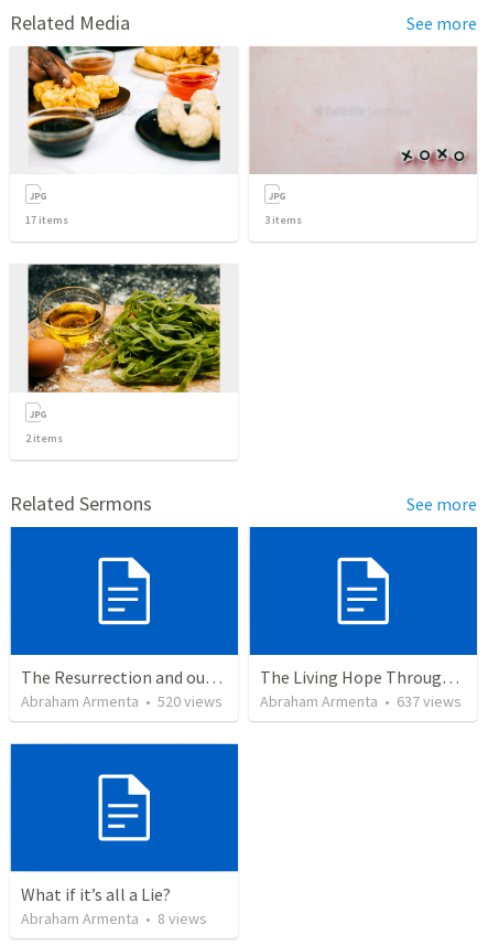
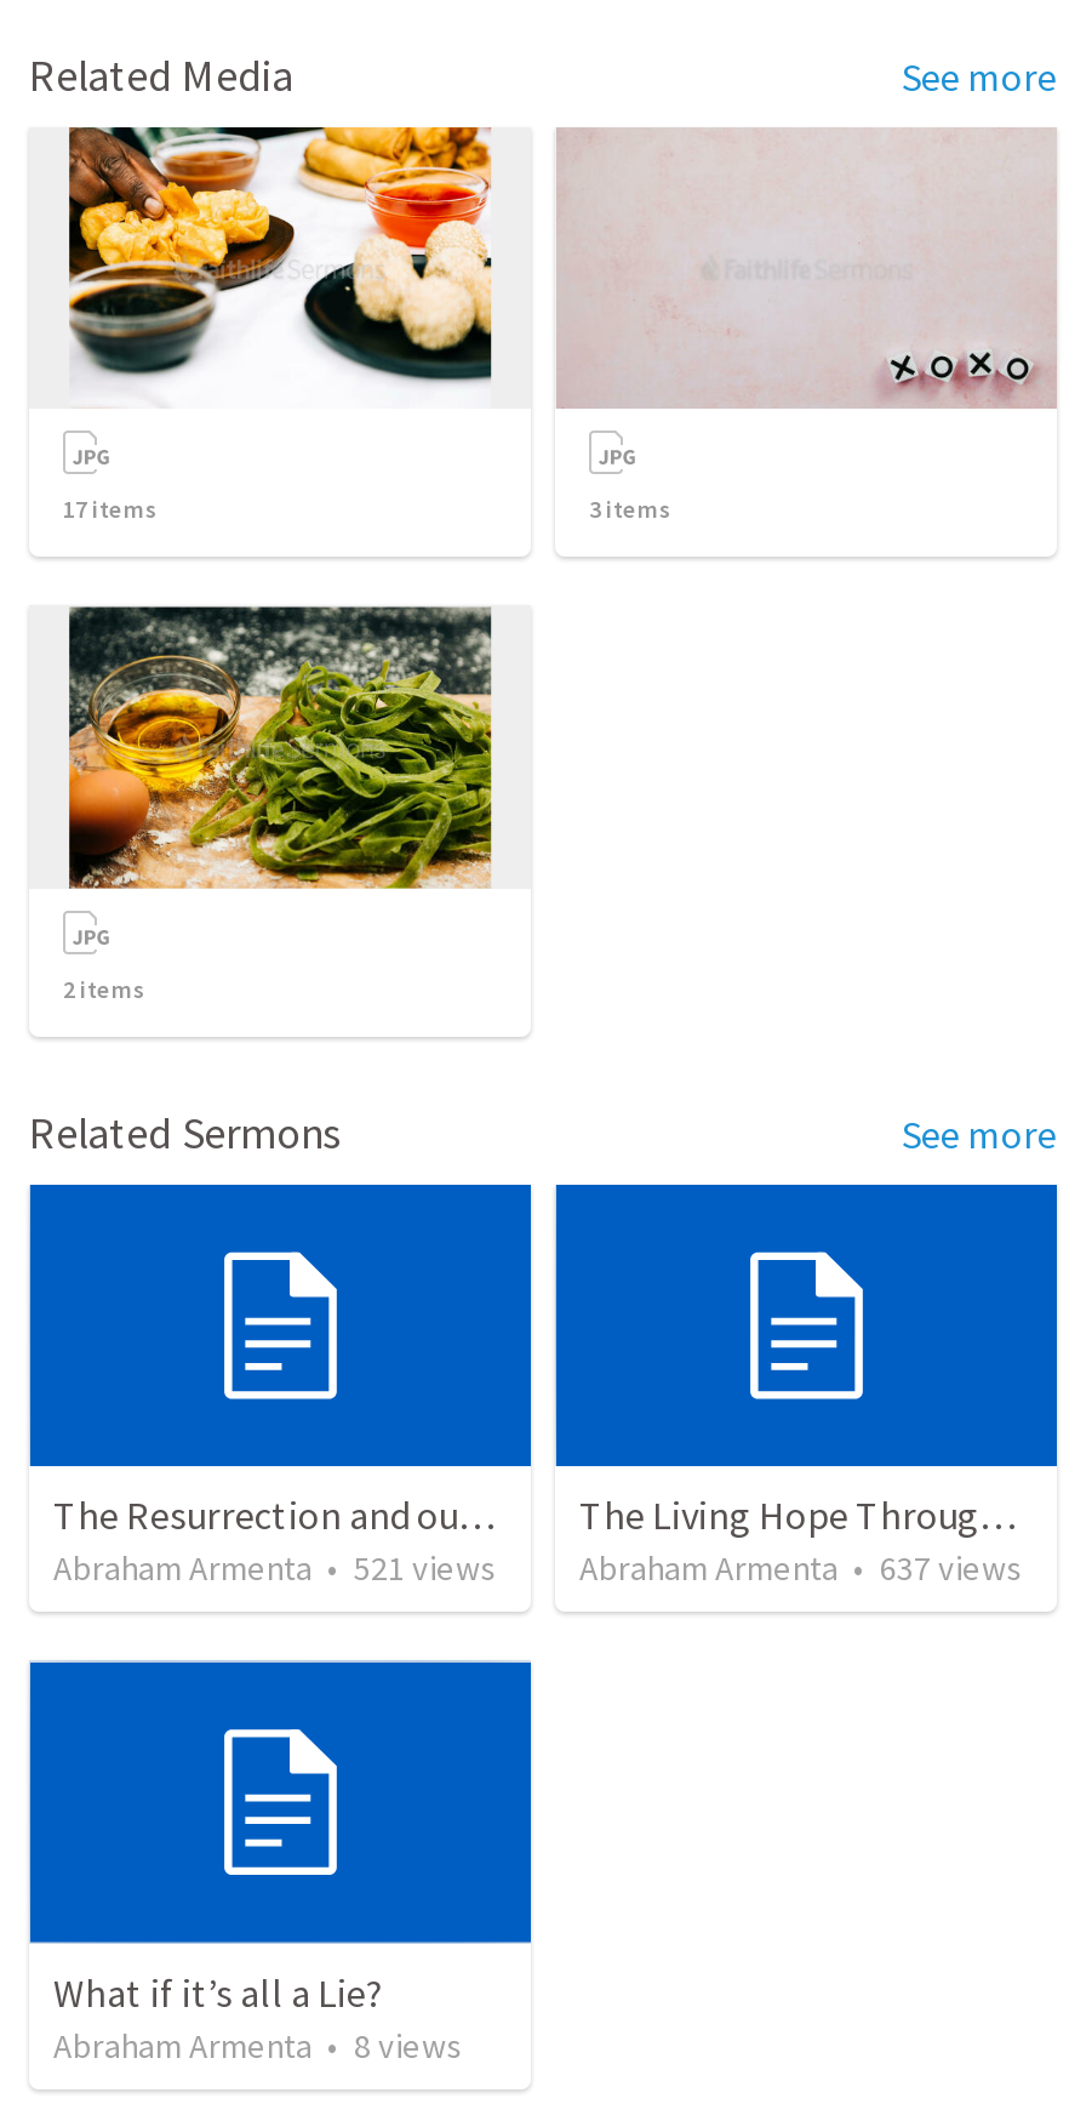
- Abraham Armenta • 520 views
+ Abraham Armenta • 521 views
